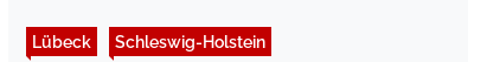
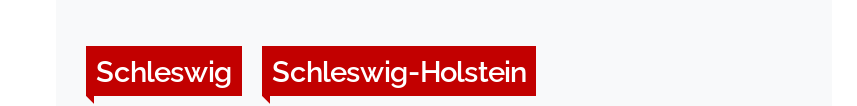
- Lübeck
+ Schleswig
